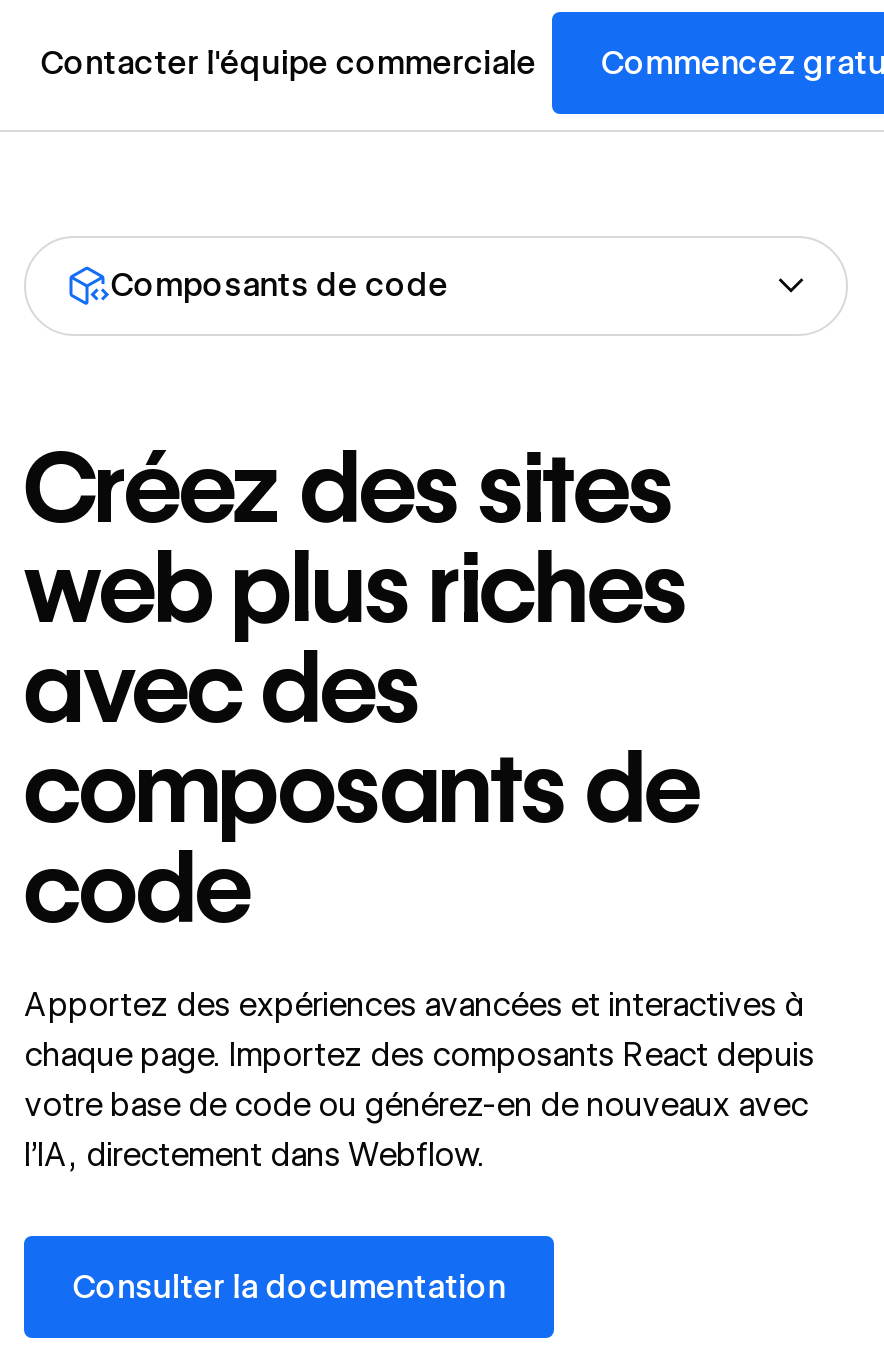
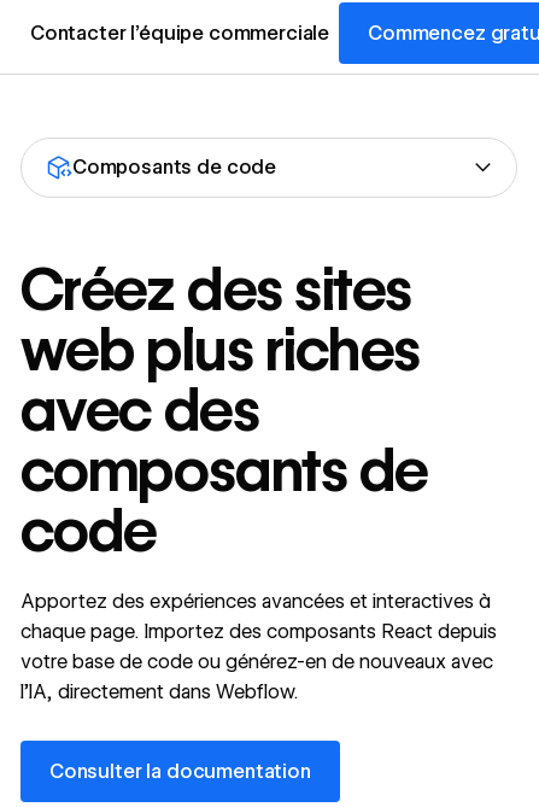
- Contacter l'équipe commerciale
+ Contacter l’équipe commerciale
